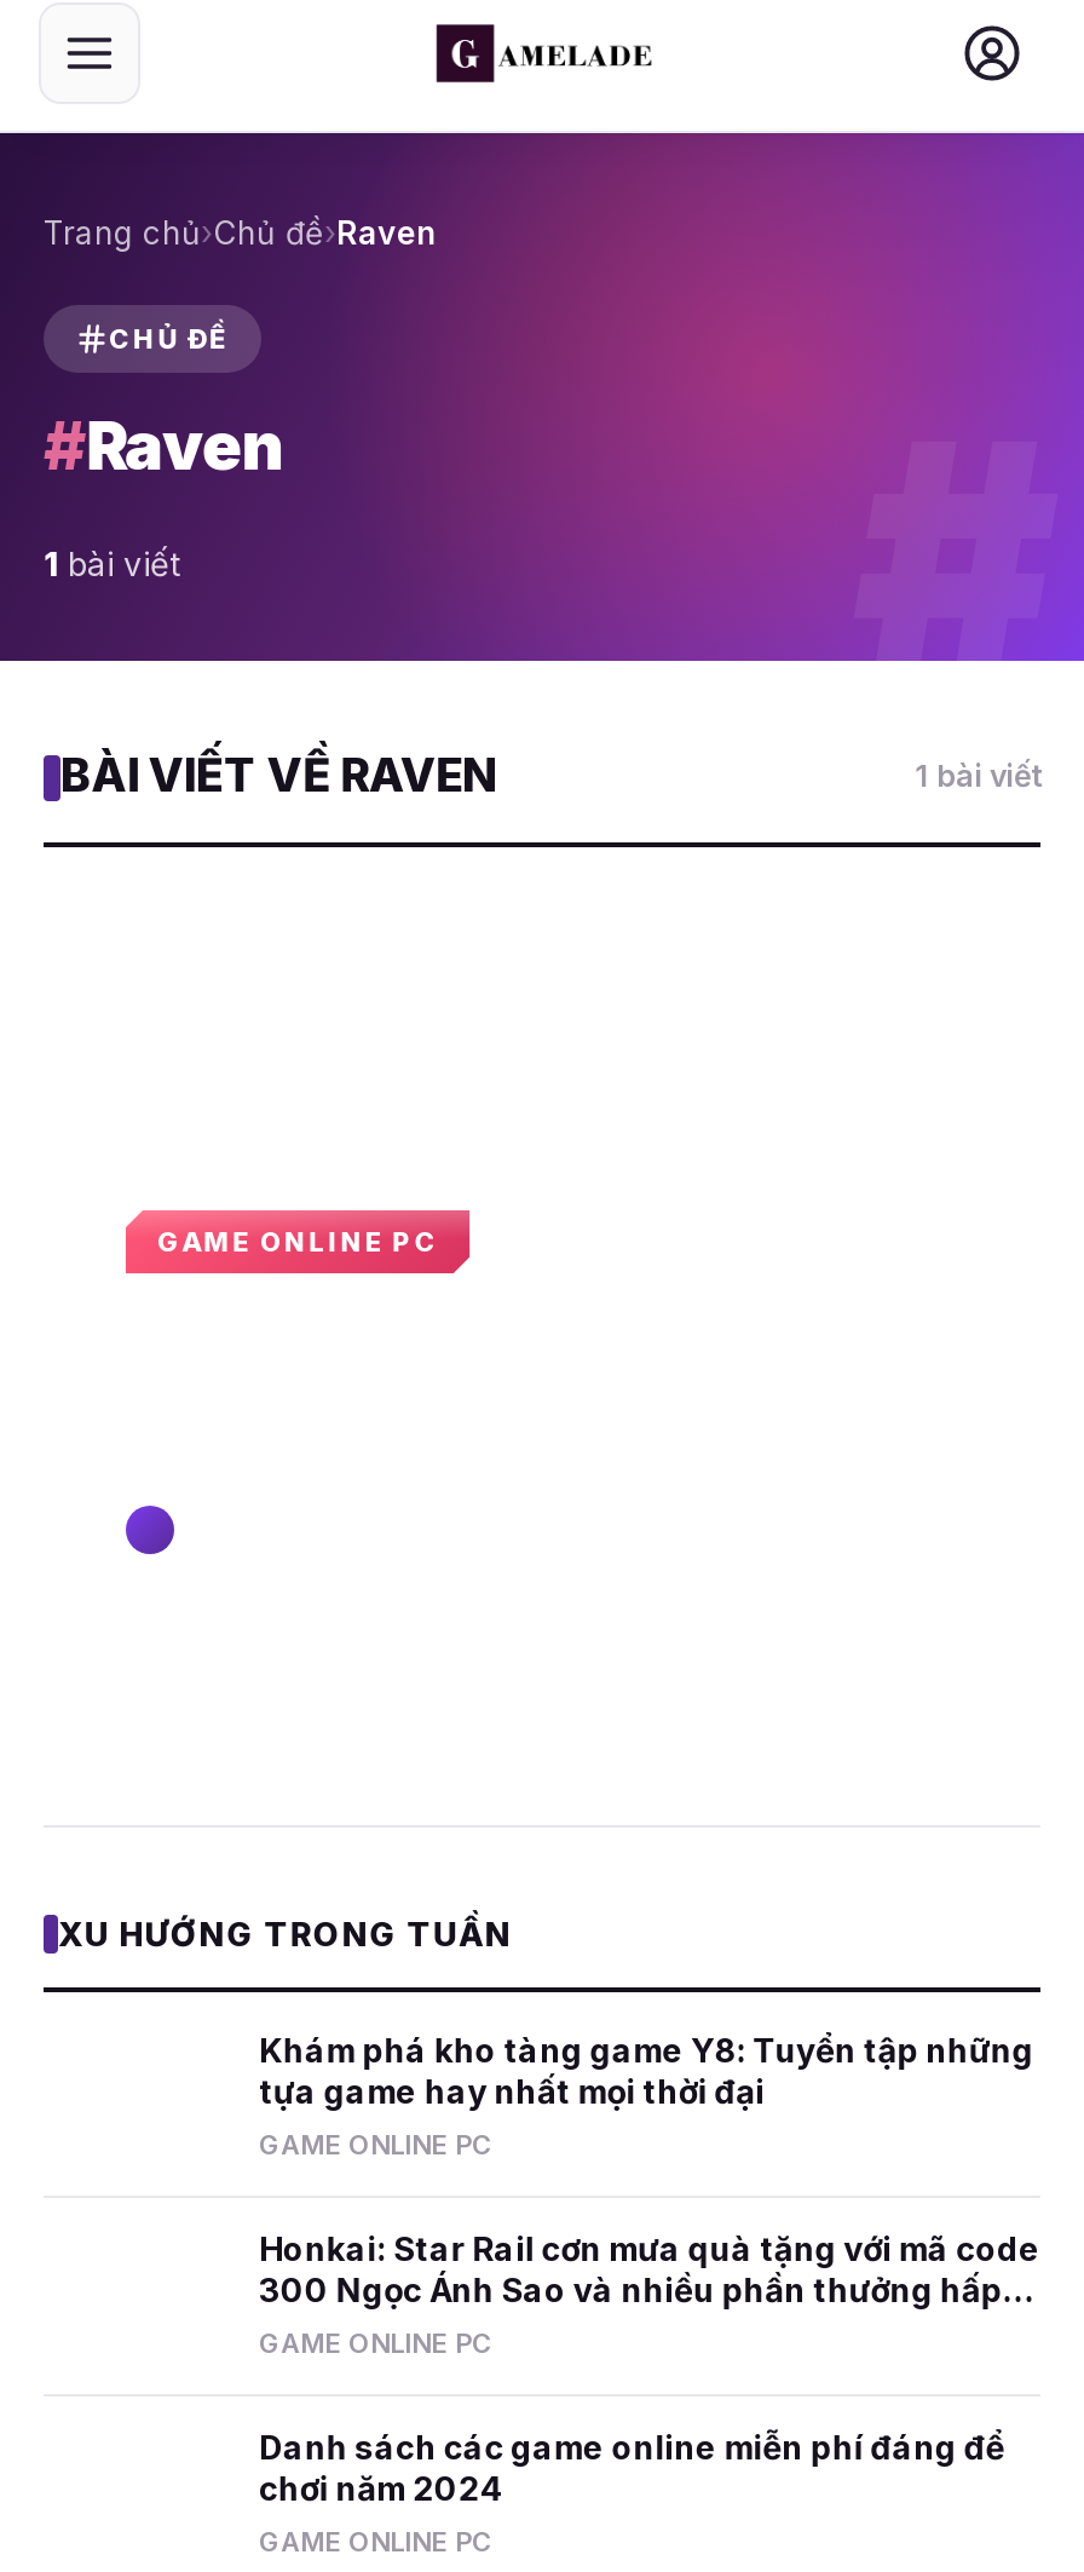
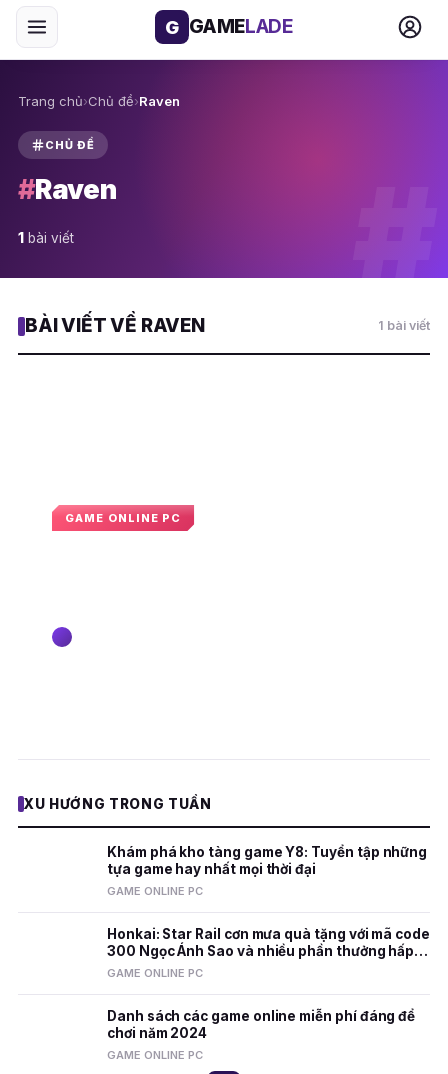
+ G GAMELADE
